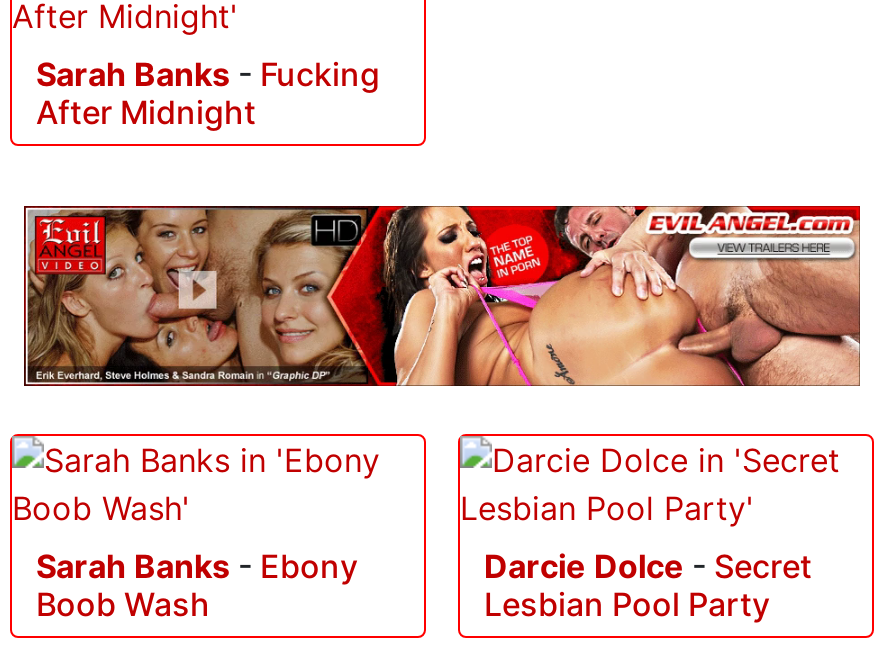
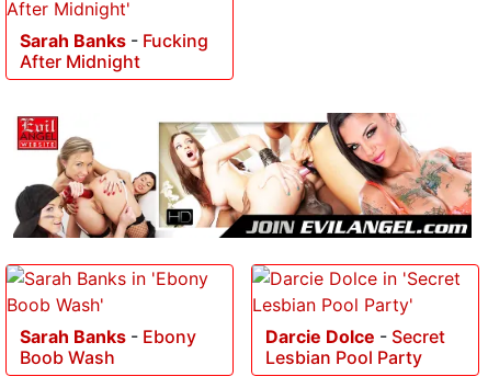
- [image]
+ [image]
